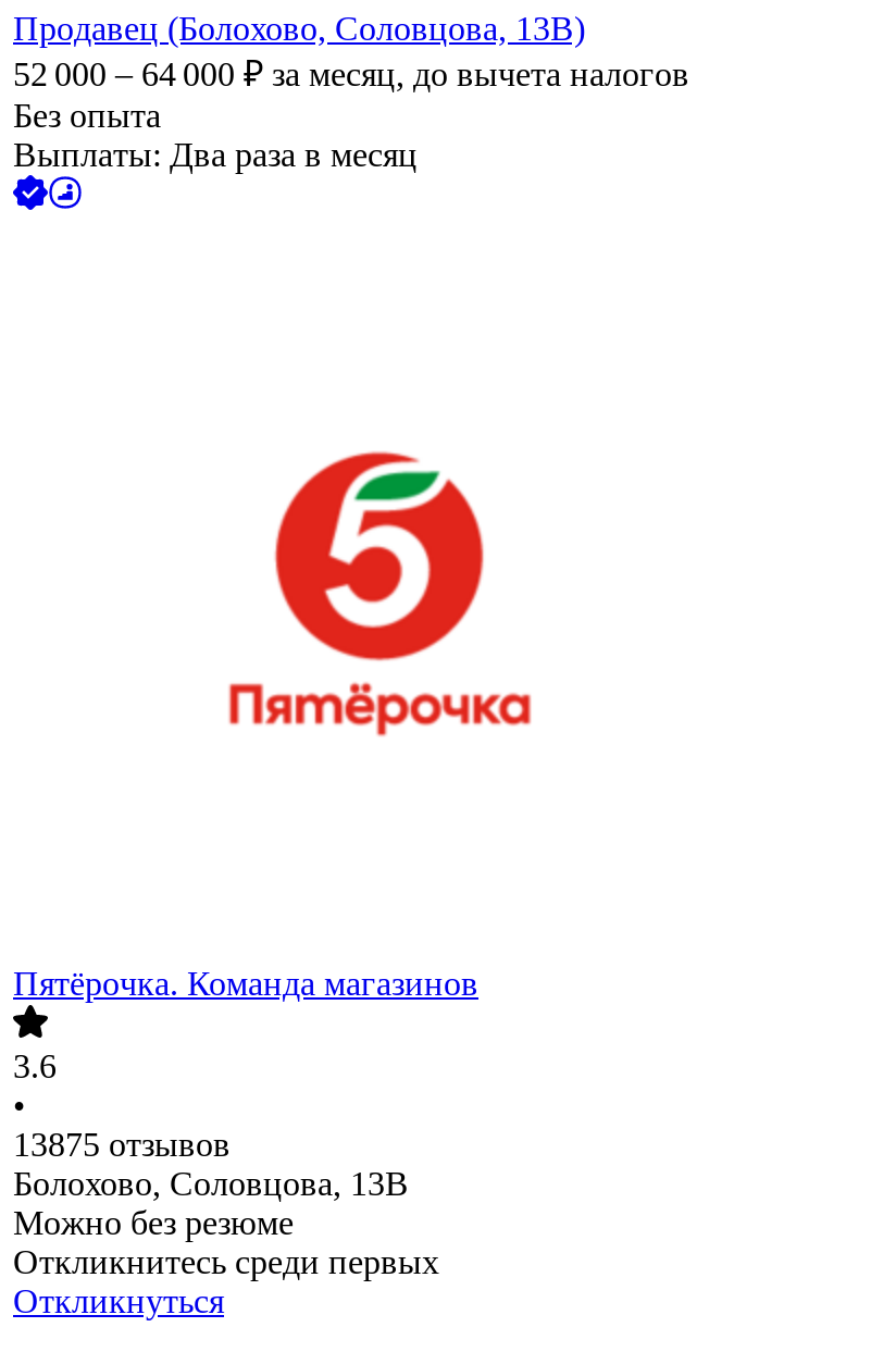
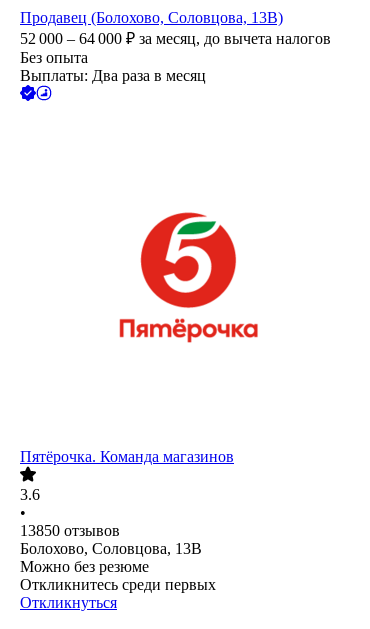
- 13875 отзывов
+ 13850 отзывов
